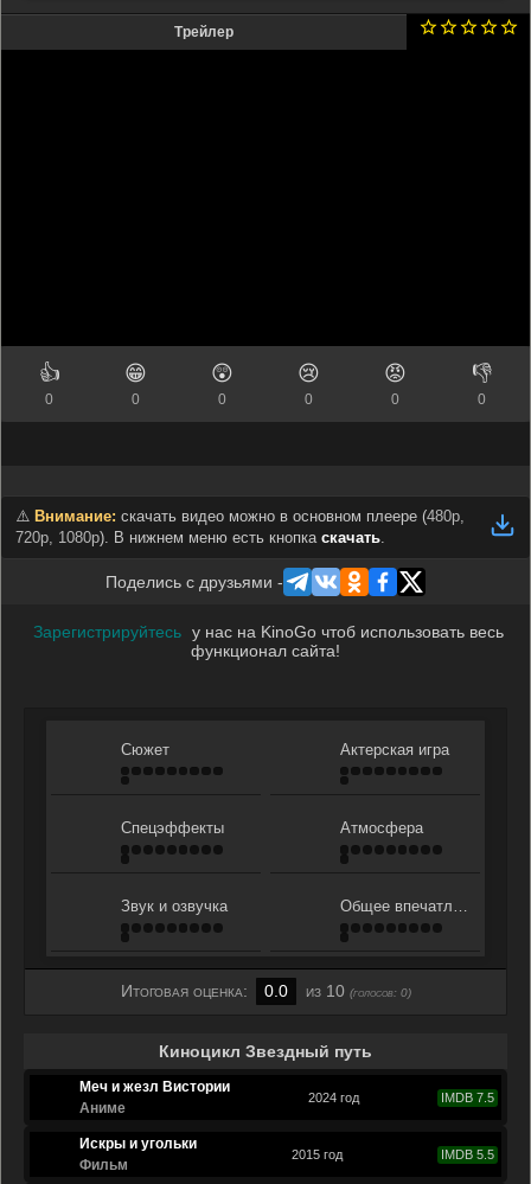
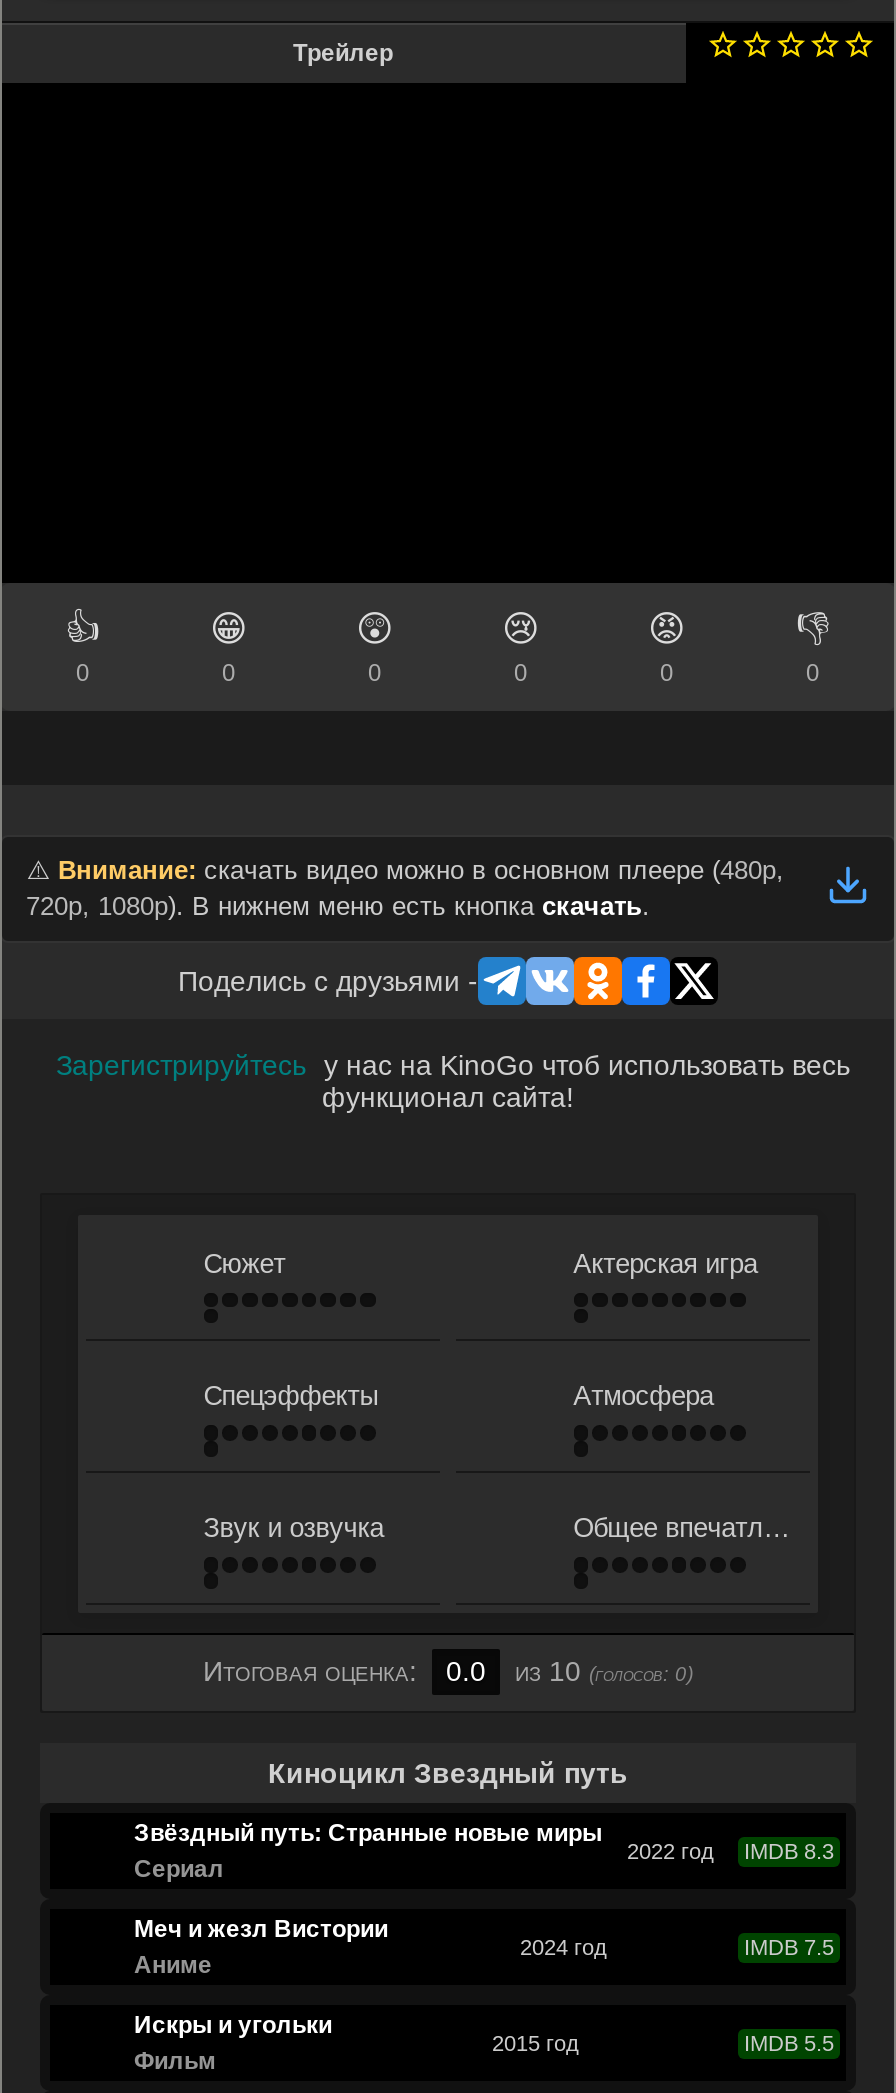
+ Звёздный путь: Странные новые миры
+ Сериал

+ 2022 год
+ IMDB 8.3
